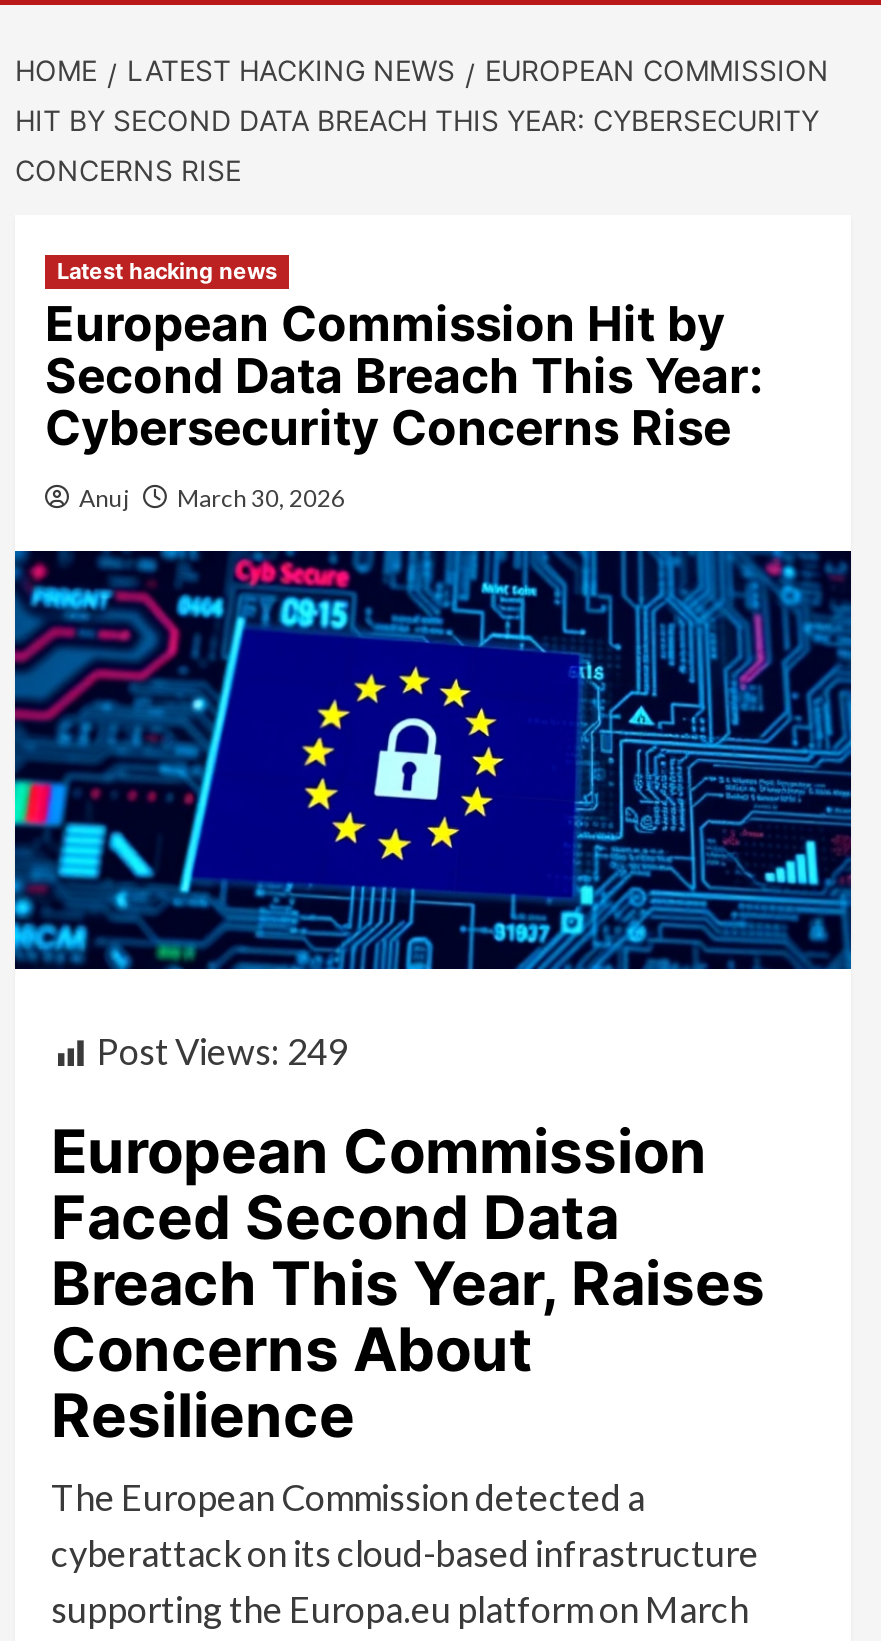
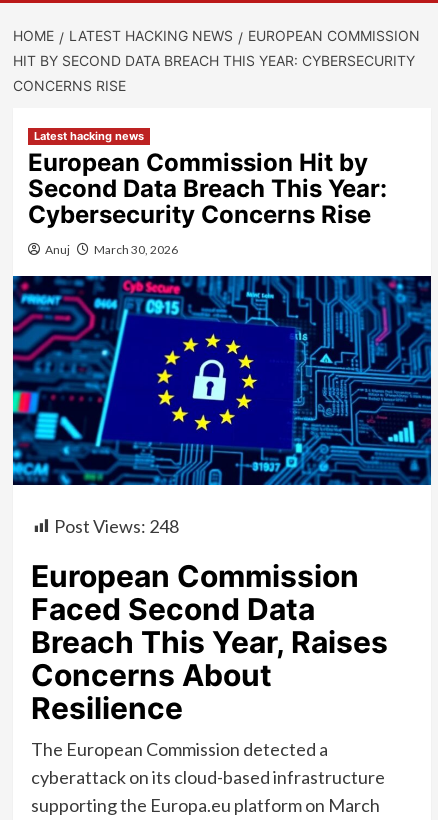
- Post Views: 249
+ Post Views: 248
